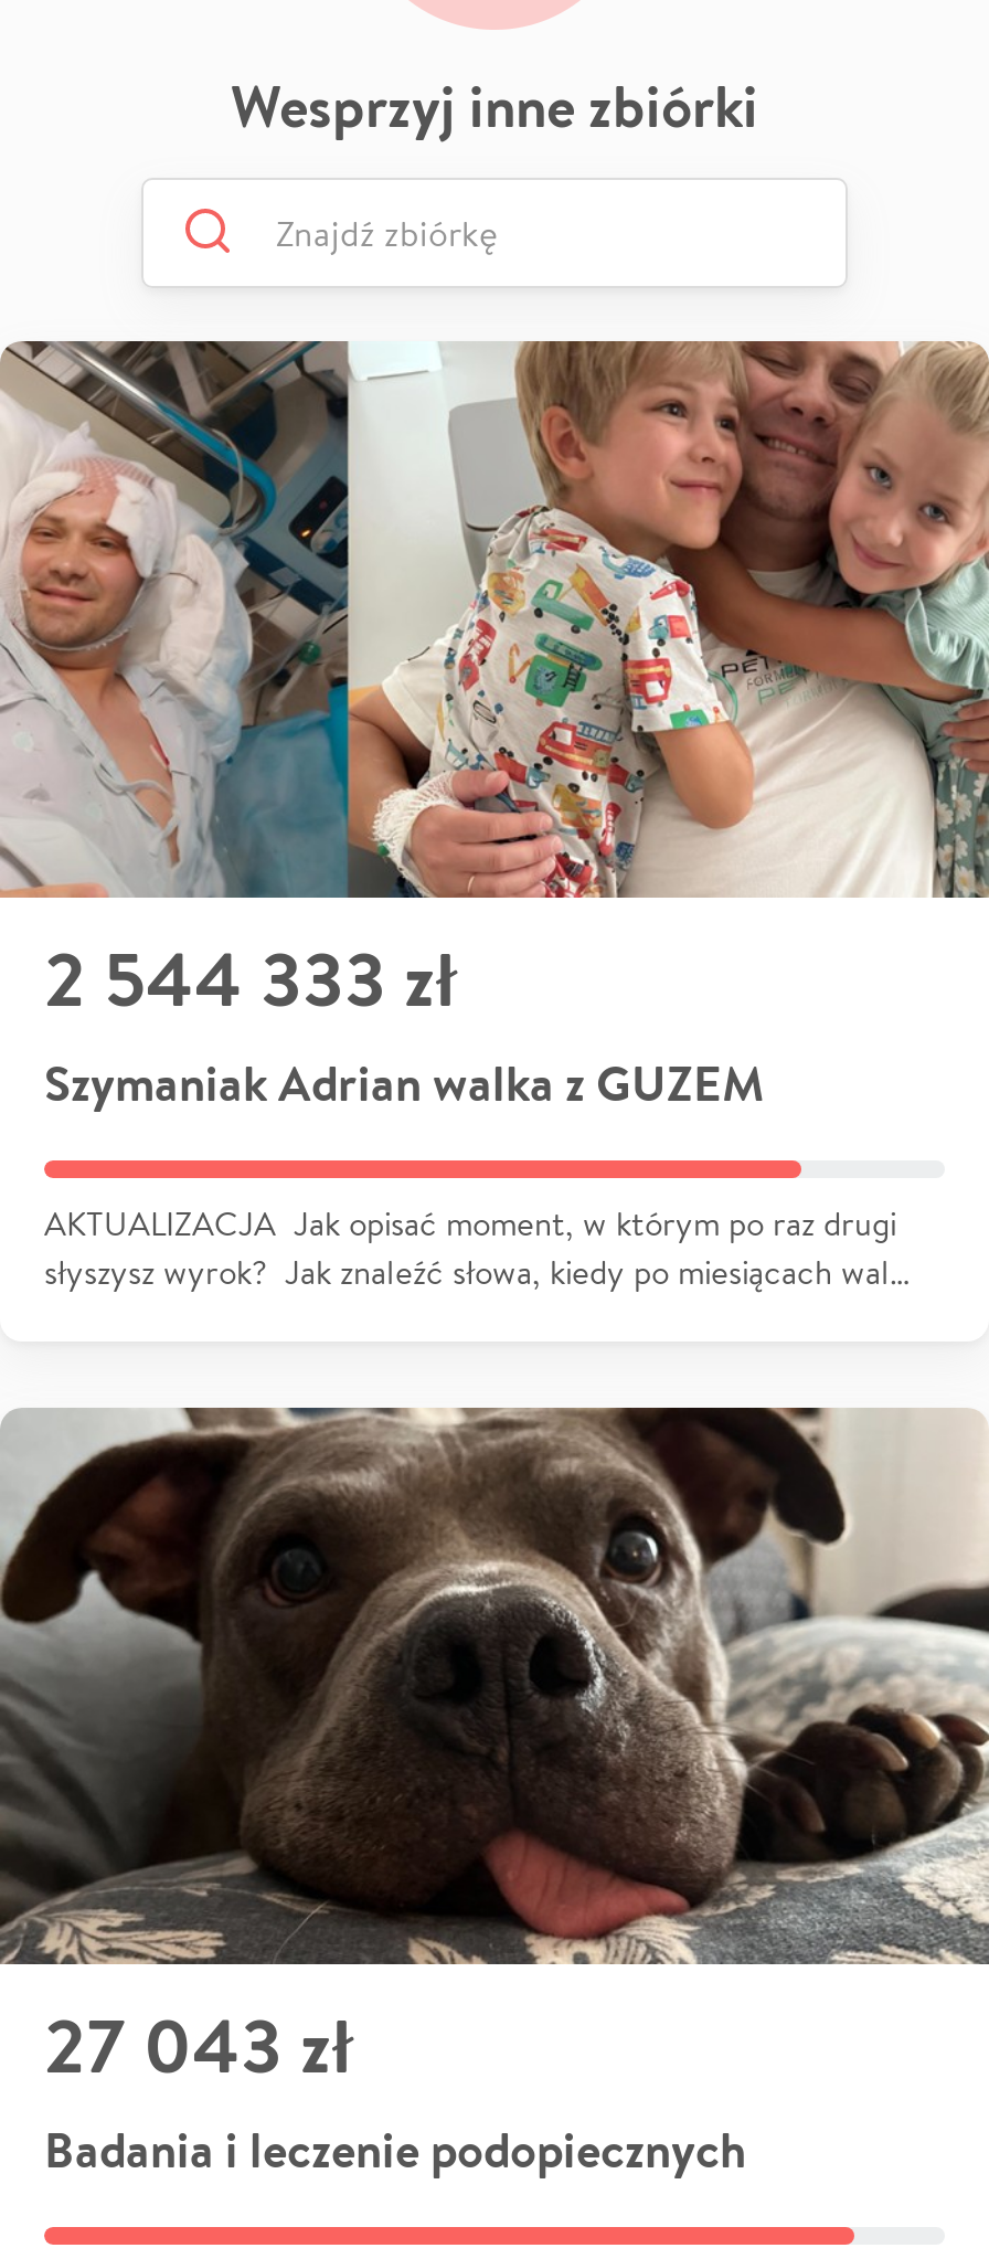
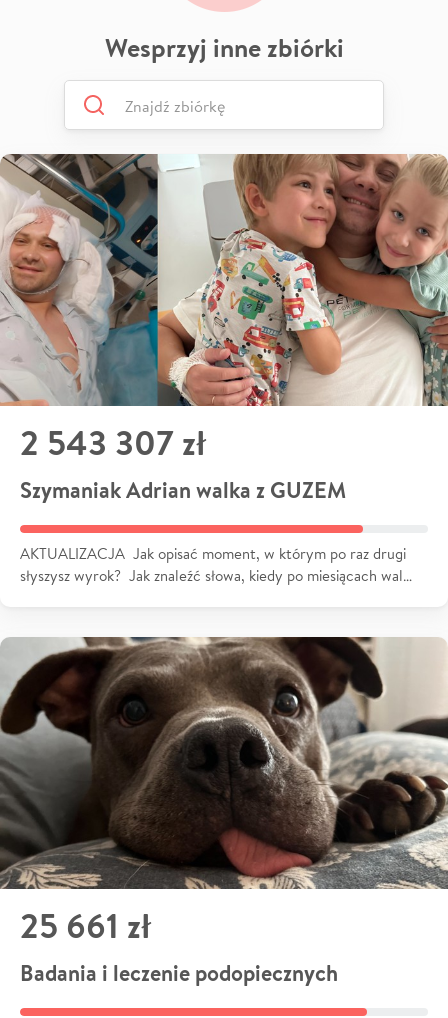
- 2 544 333 zł
+ 2 543 307 zł

- 27 043 zł
+ 25 661 zł
